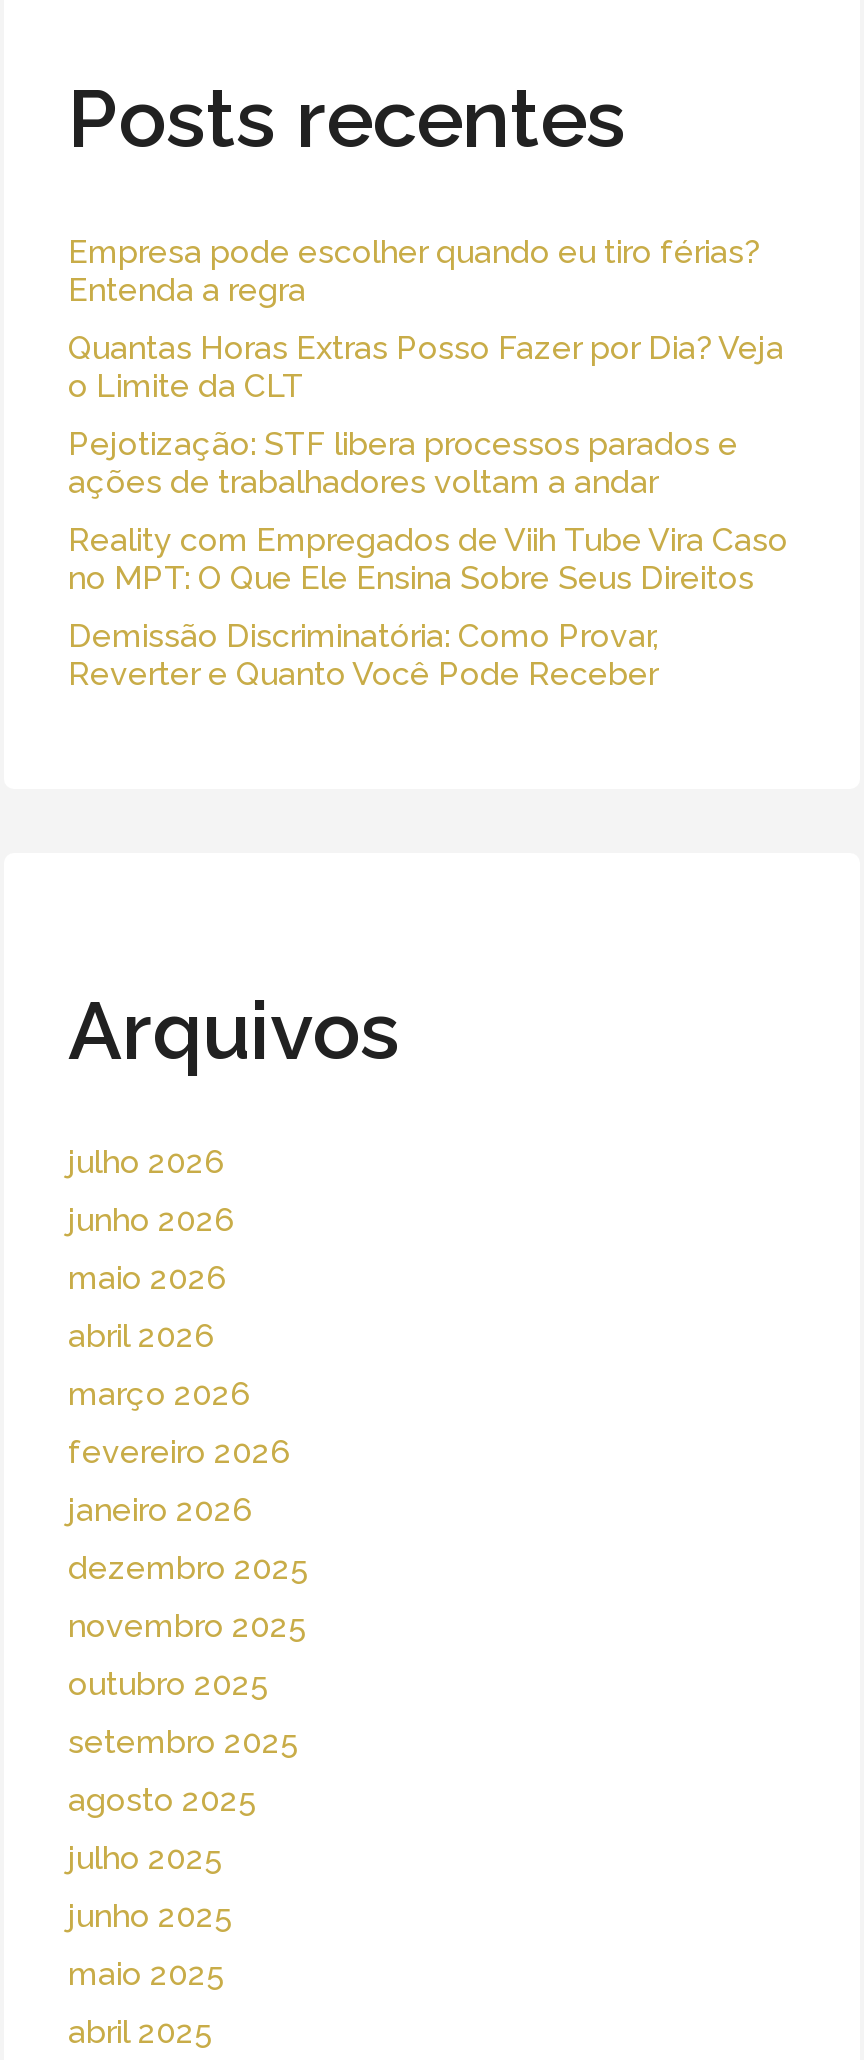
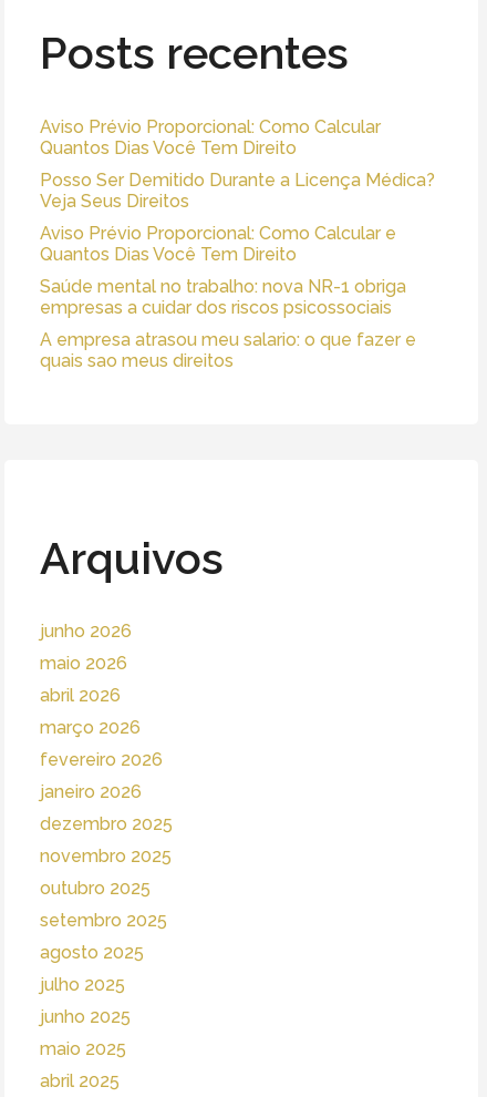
- Empresa pode escolher quando eu tiro férias?
- Entenda a regra
+ Aviso Prévio Proporcional: Como Calcular
+ Quantos Dias Você Tem Direito

- Quantas Horas Extras Posso Fazer por Dia? Veja
- o Limite da CLT
+ Posso Ser Demitido Durante a Licença Médica?
+ Veja Seus Direitos

- Pejotização: STF libera processos parados e
- ações de trabalhadores voltam a andar
+ Aviso Prévio Proporcional: Como Calcular e
+ Quantos Dias Você Tem Direito

- Reality com Empregados de Viih Tube Vira Caso
- no MPT: O Que Ele Ensina Sobre Seus Direitos
+ Saúde mental no trabalho: nova NR-1 obriga
+ empresas a cuidar dos riscos psicossociais

- Demissão Discriminatória: Como Provar,
- Reverter e Quanto Você Pode Receber
+ A empresa atrasou meu salario: o que fazer e
+ quais sao meus direitos

- julho 2026
